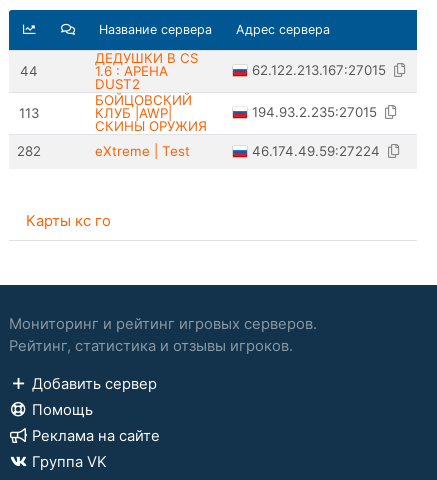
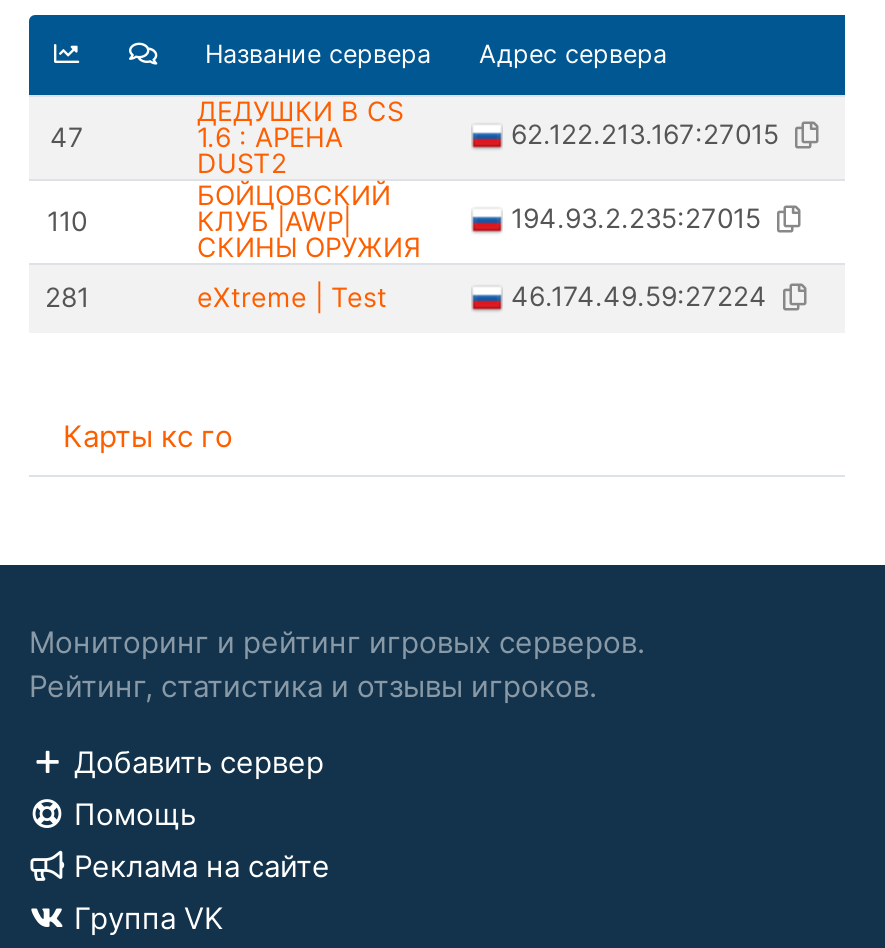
- 44
+ 47

- 113
+ 110

- 282
+ 281
